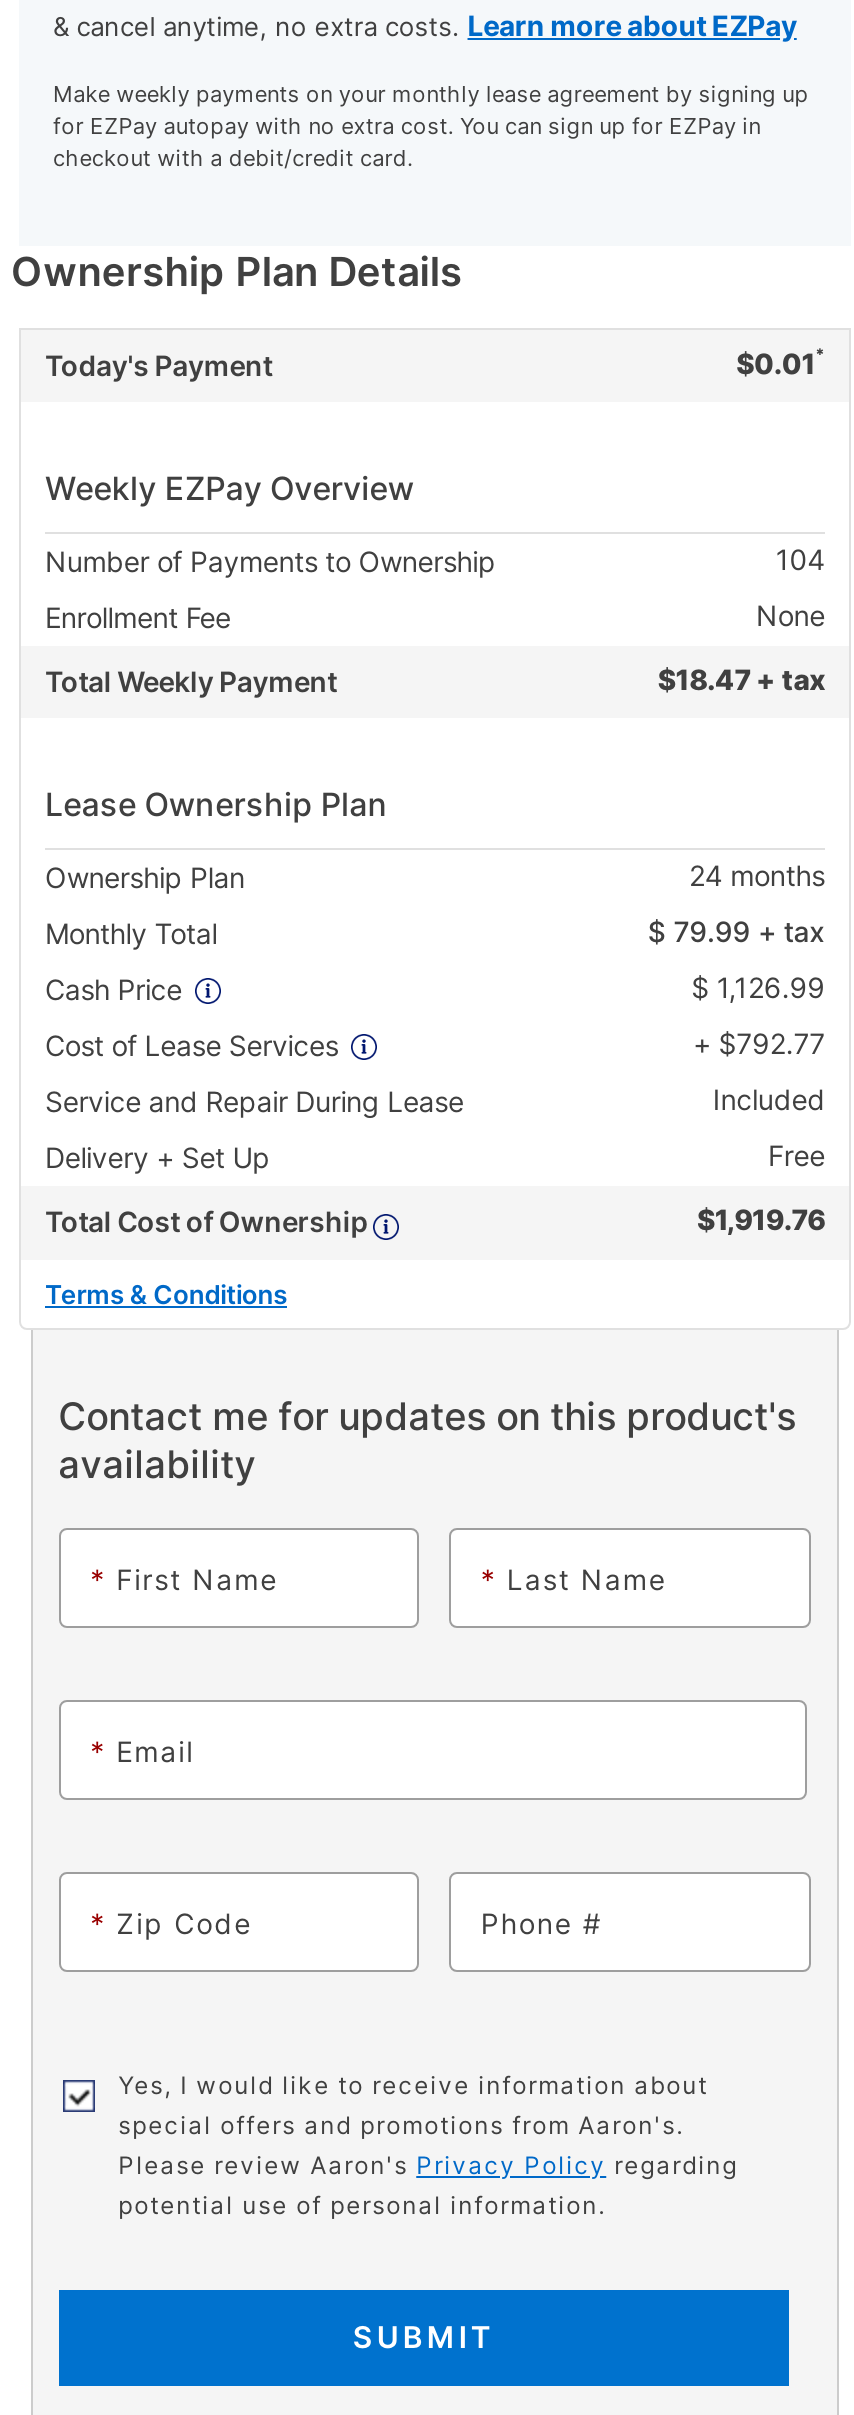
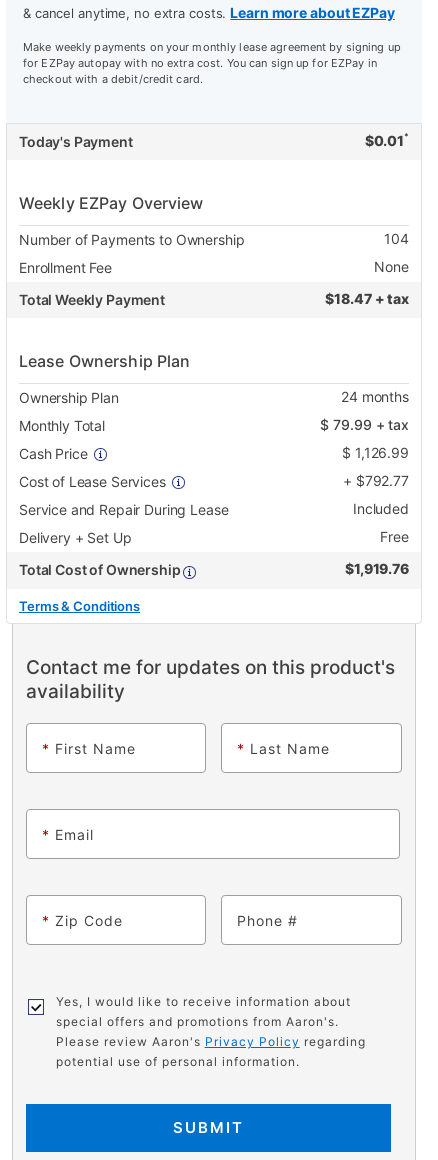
- Ownership Plan Details
